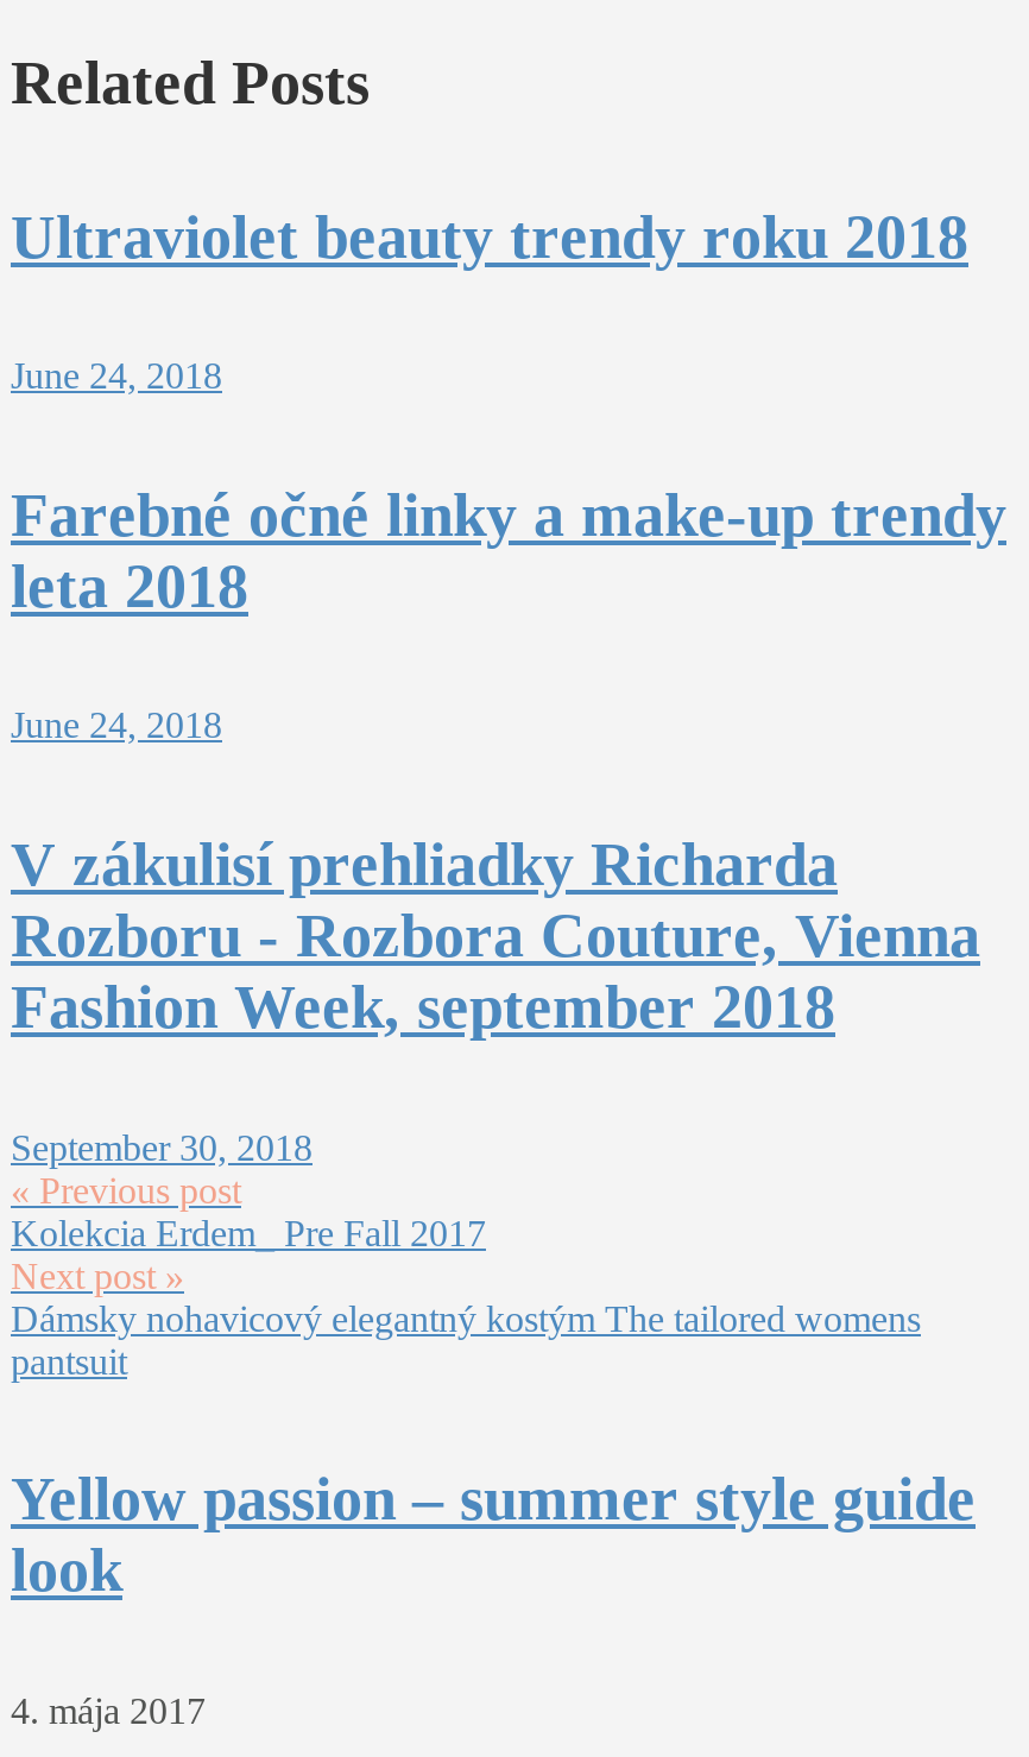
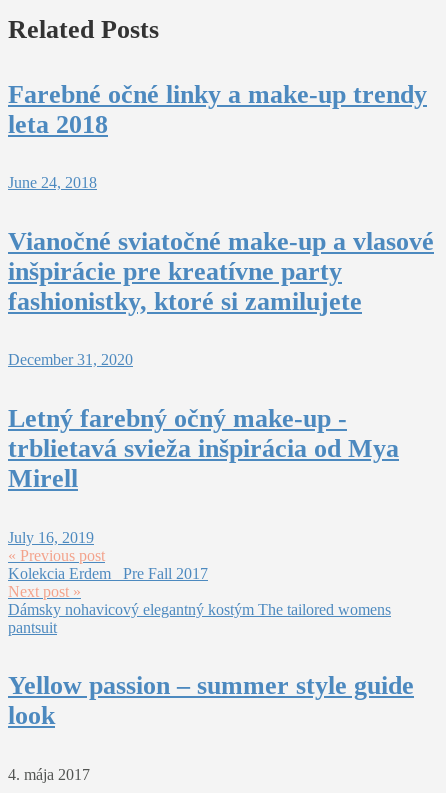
- Ultraviolet beauty trendy roku 2018
- June 24, 2018

moved up: Farebné očné linky a make-up trendy | leta 2018 | June 24, 2018

- V zákulisí prehliadky Richarda
- Rozboru - Rozbora Couture, Vienna
- Fashion Week, september 2018
- September 30, 2018
+ Vianočné sviatočné make-up a vlasové
+ inšpirácie pre kreatívne party
+ fashionistky, ktoré si zamilujete
+ December 31, 2020
+ Letný farebný očný make-up -
+ trblietavá svieža inšpirácia od Mya
+ Mirell
+ July 16, 2019
